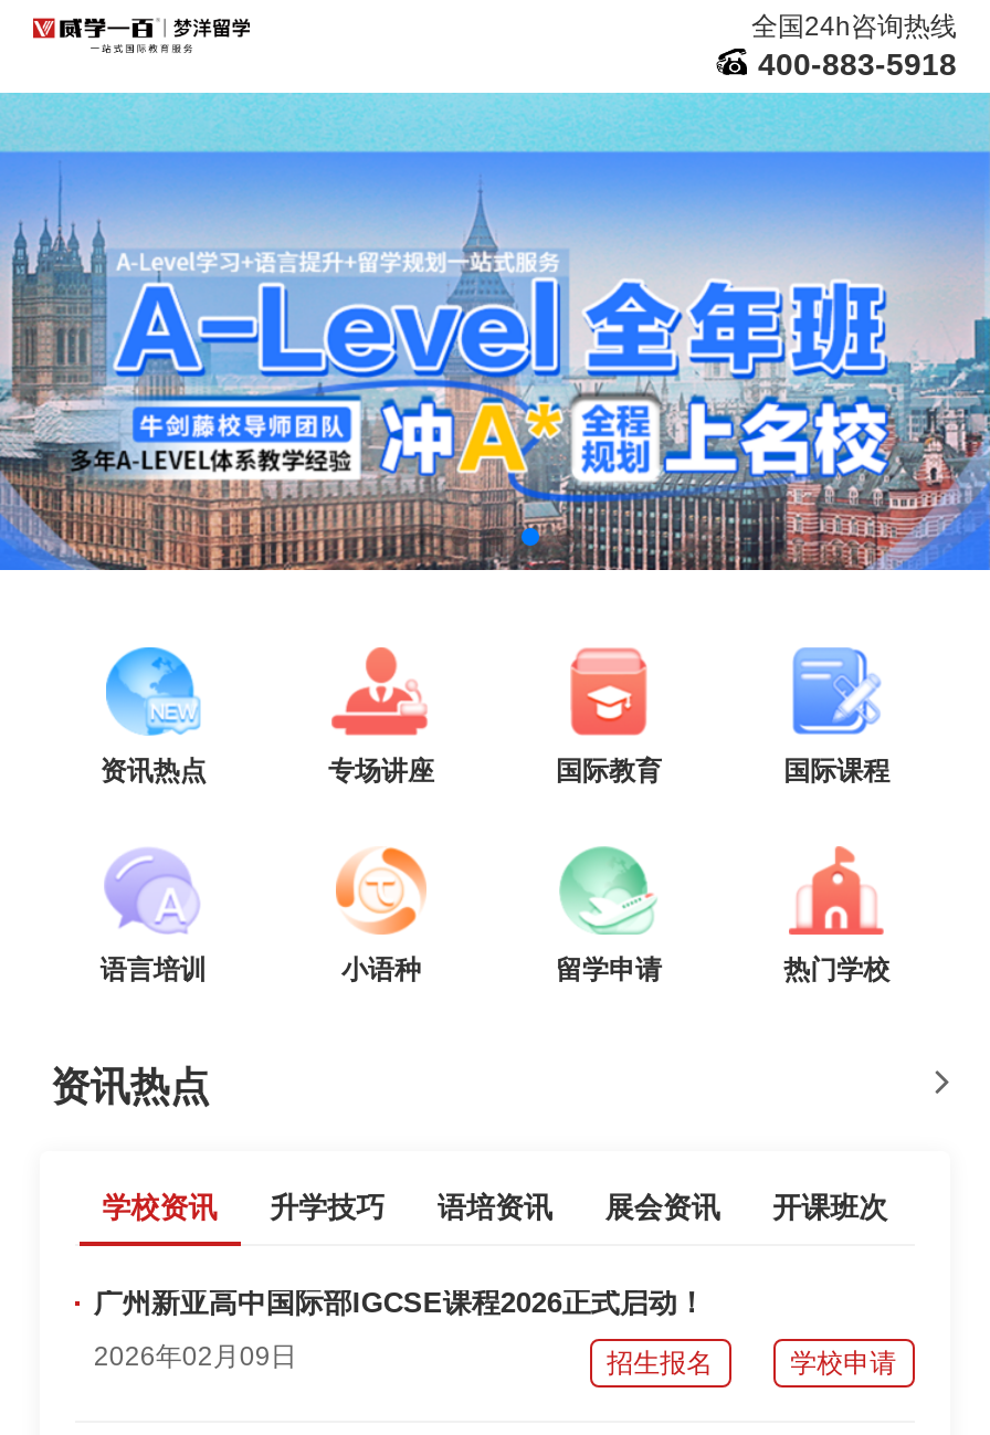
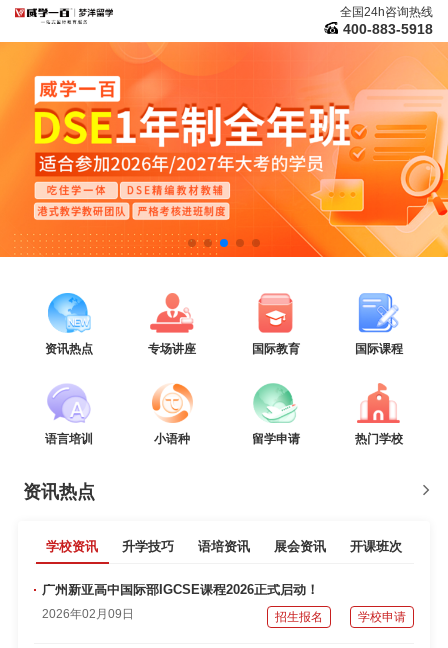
- [image]
+ [image]
